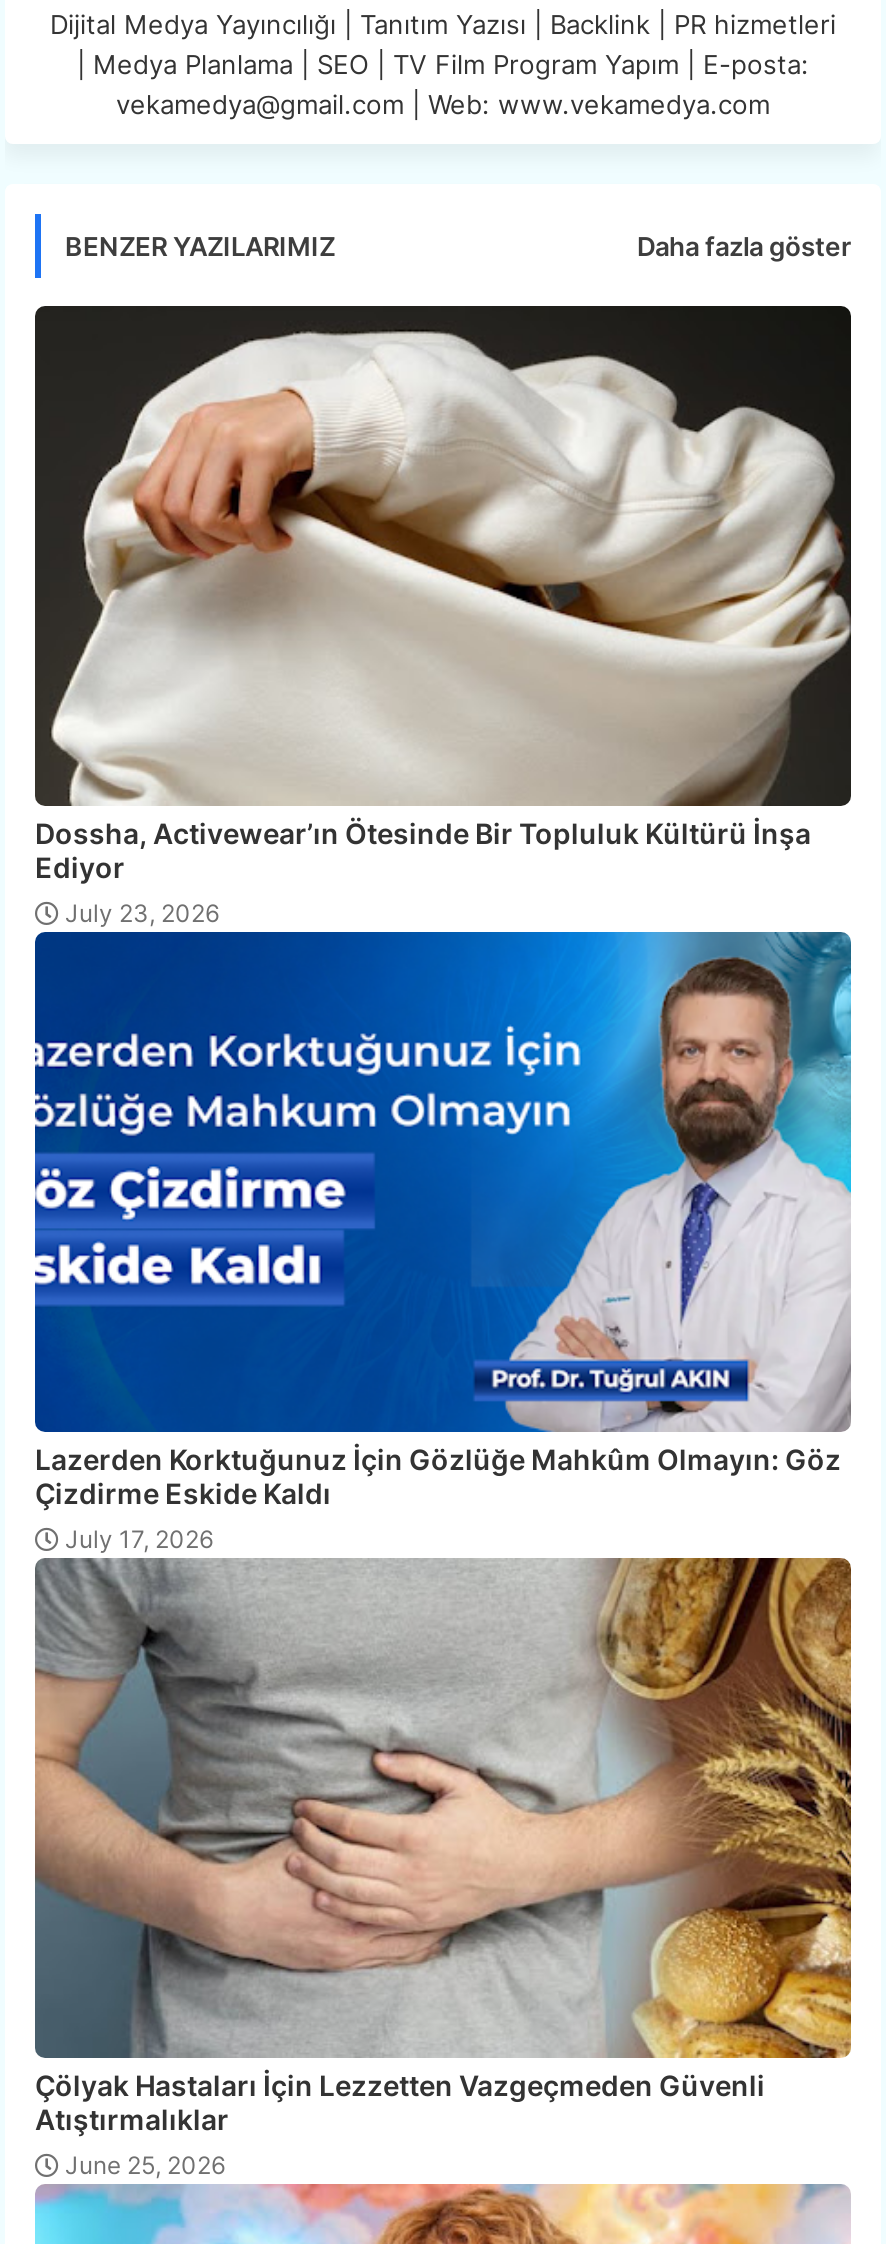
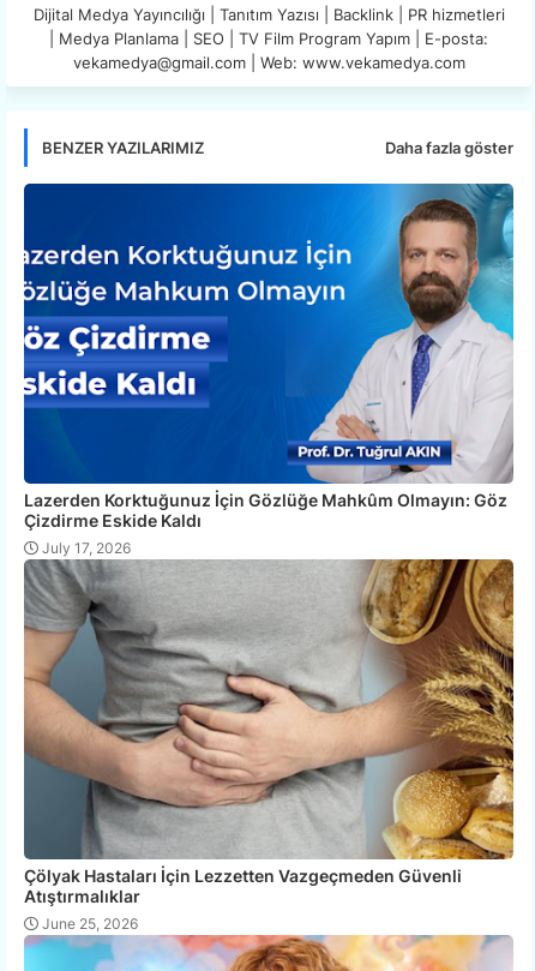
- [image]
- Dossha, Activewear’ın Ötesinde Bir Topluluk Kültürü İnşa
- Ediyor
- July 23, 2026
